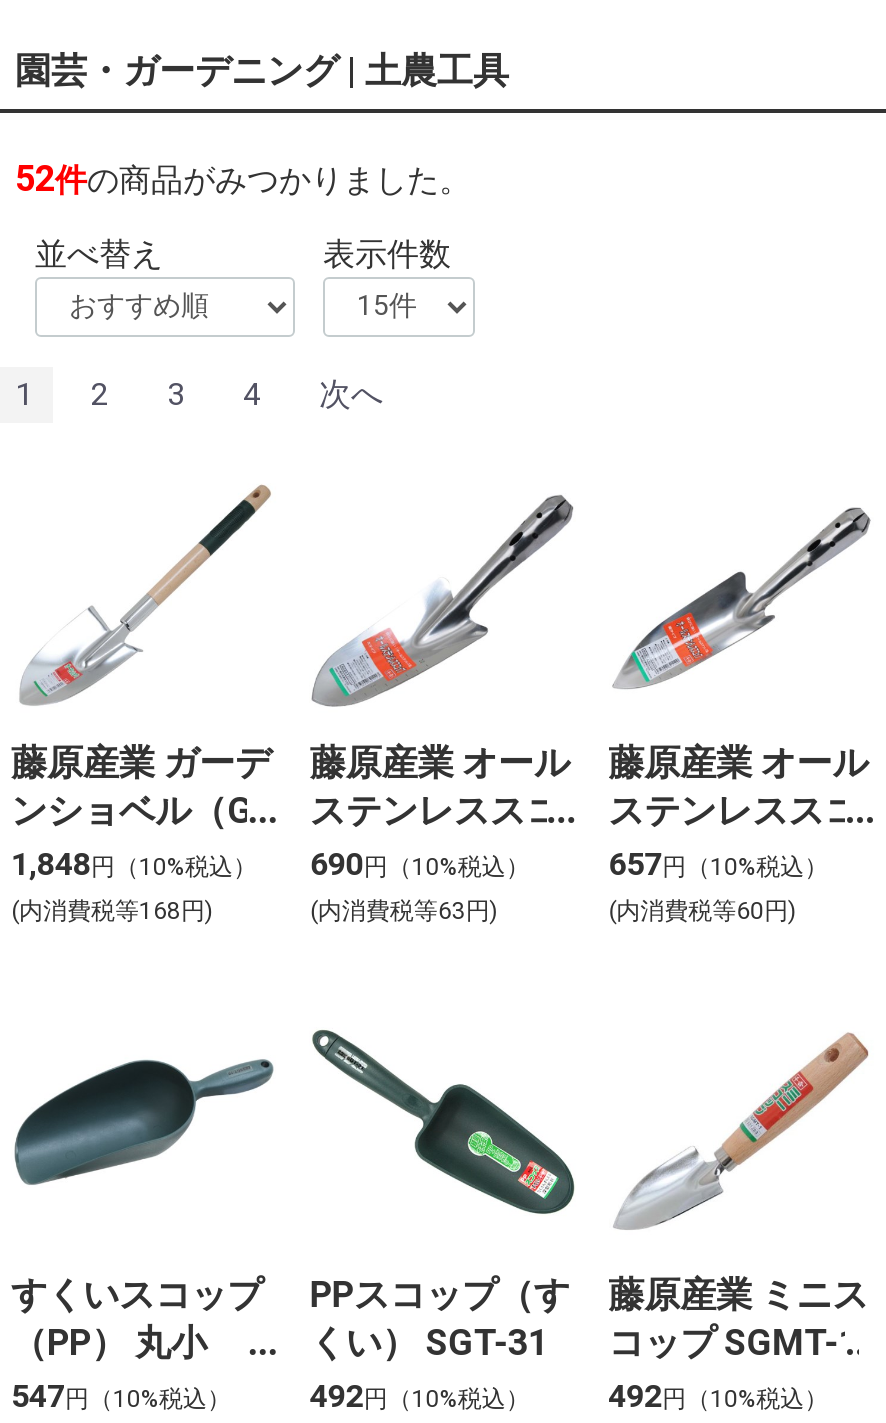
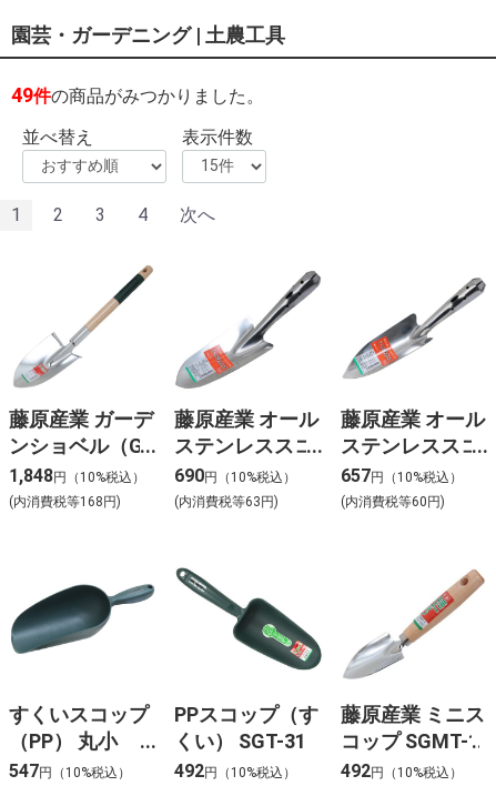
- 52件の商品がみつかりました。
+ 49件の商品がみつかりました。
